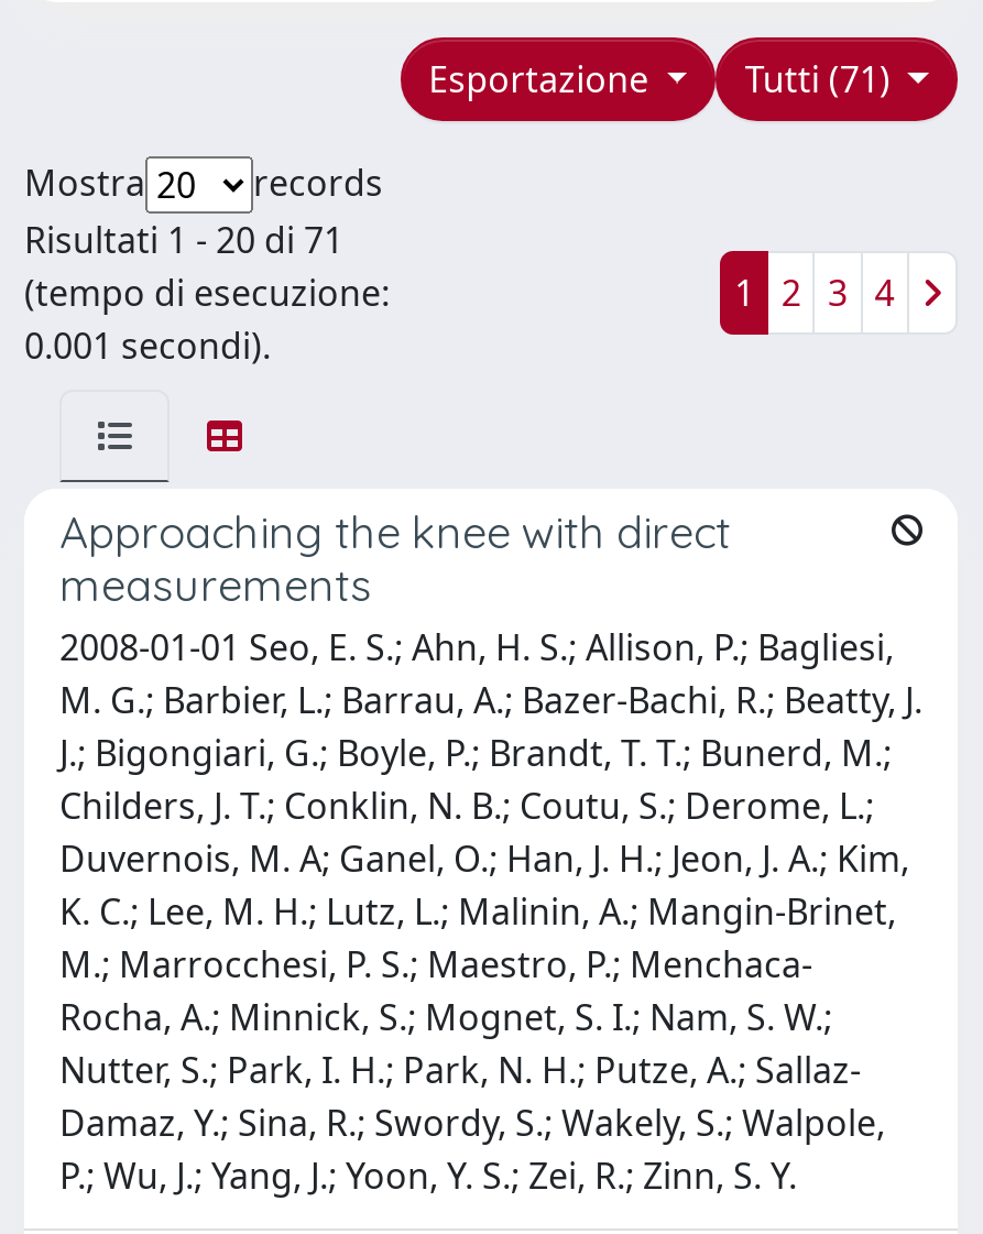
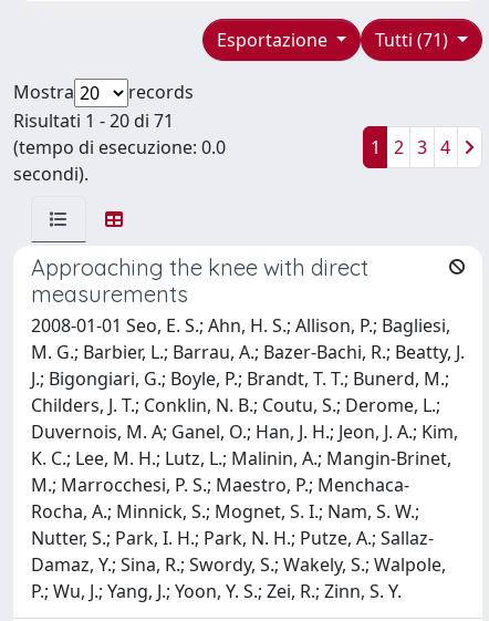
- (tempo di esecuzione:
- 0.001 secondi).
+ (tempo di esecuzione: 0.0
+ secondi).
